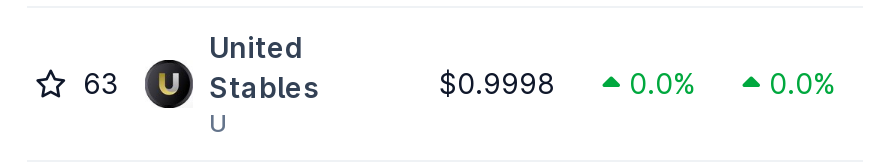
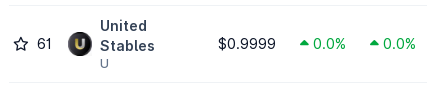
- 63
+ 61

- $0.9998
+ $0.9999
